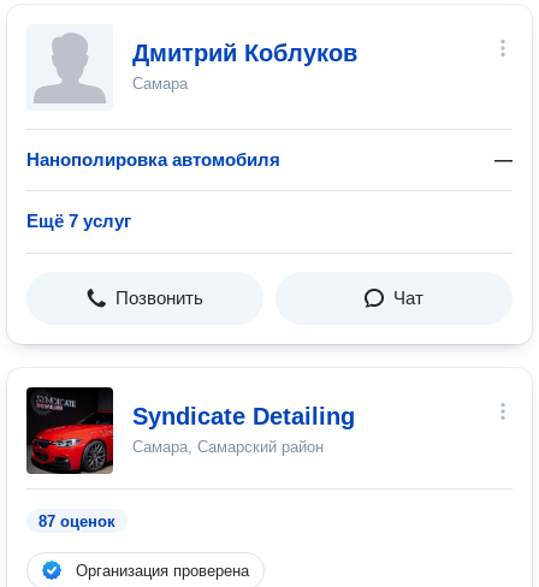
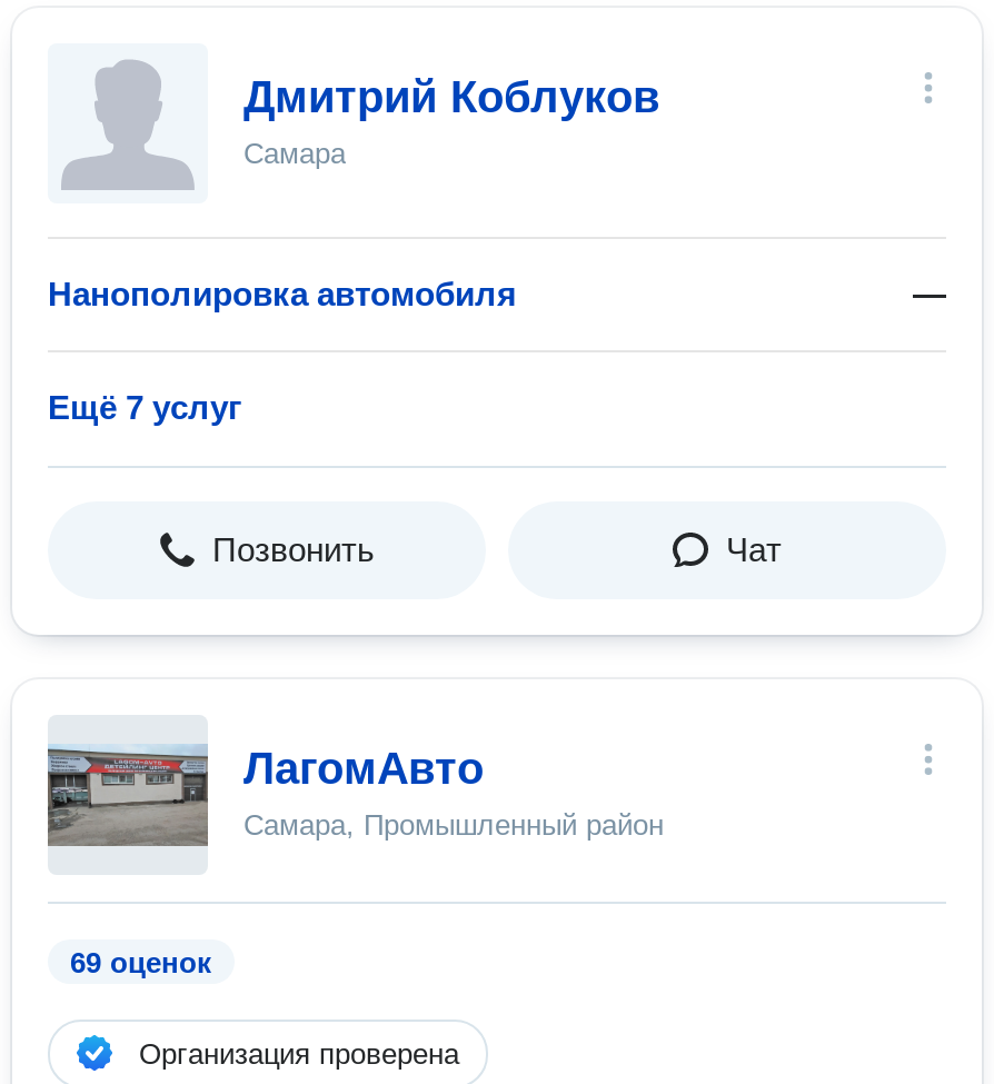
- [image]
- Syndicate Detailing
- Самара, Самарский район
+ [image]
+ ЛагомАвто
+ Самара, Промышленный район

- 87 оценок
+ 69 оценок
